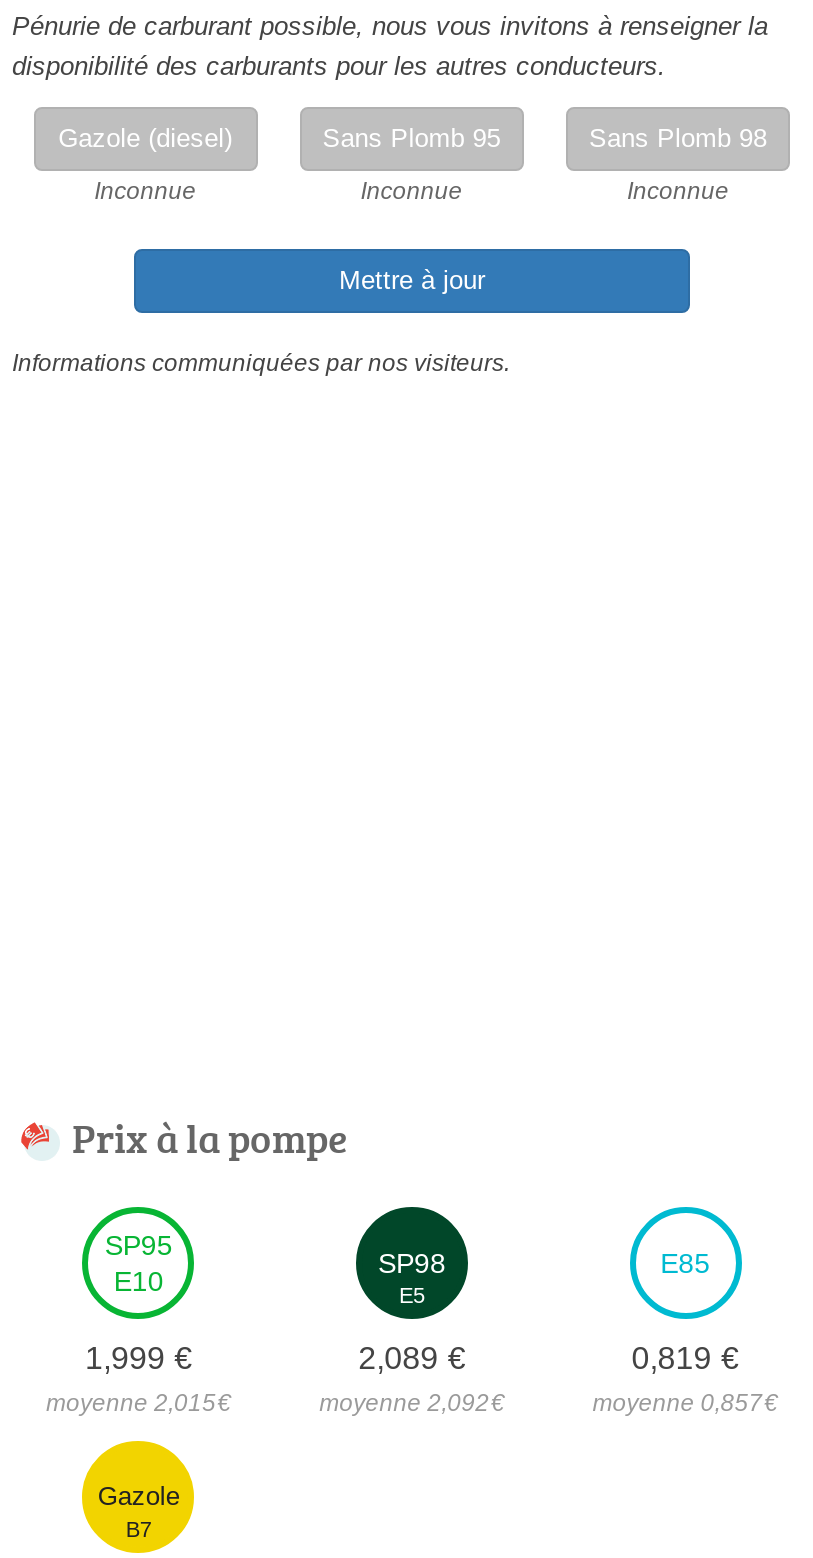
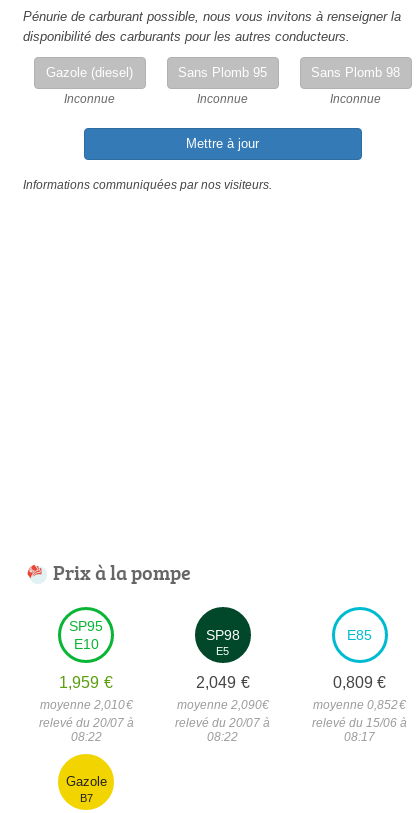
- 1,999 €
- moyenne 2,015€
+ 1,959 €
+ moyenne 2,010€
+ relevé du 20/07 à
+ 08:22

- 2,089 €
- moyenne 2,092€
+ 2,049 €
+ moyenne 2,090€
+ relevé du 20/07 à
+ 08:22

- 0,819 €
- moyenne 0,857€
+ 0,809 €
+ moyenne 0,852€
+ relevé du 15/06 à
+ 08:17
